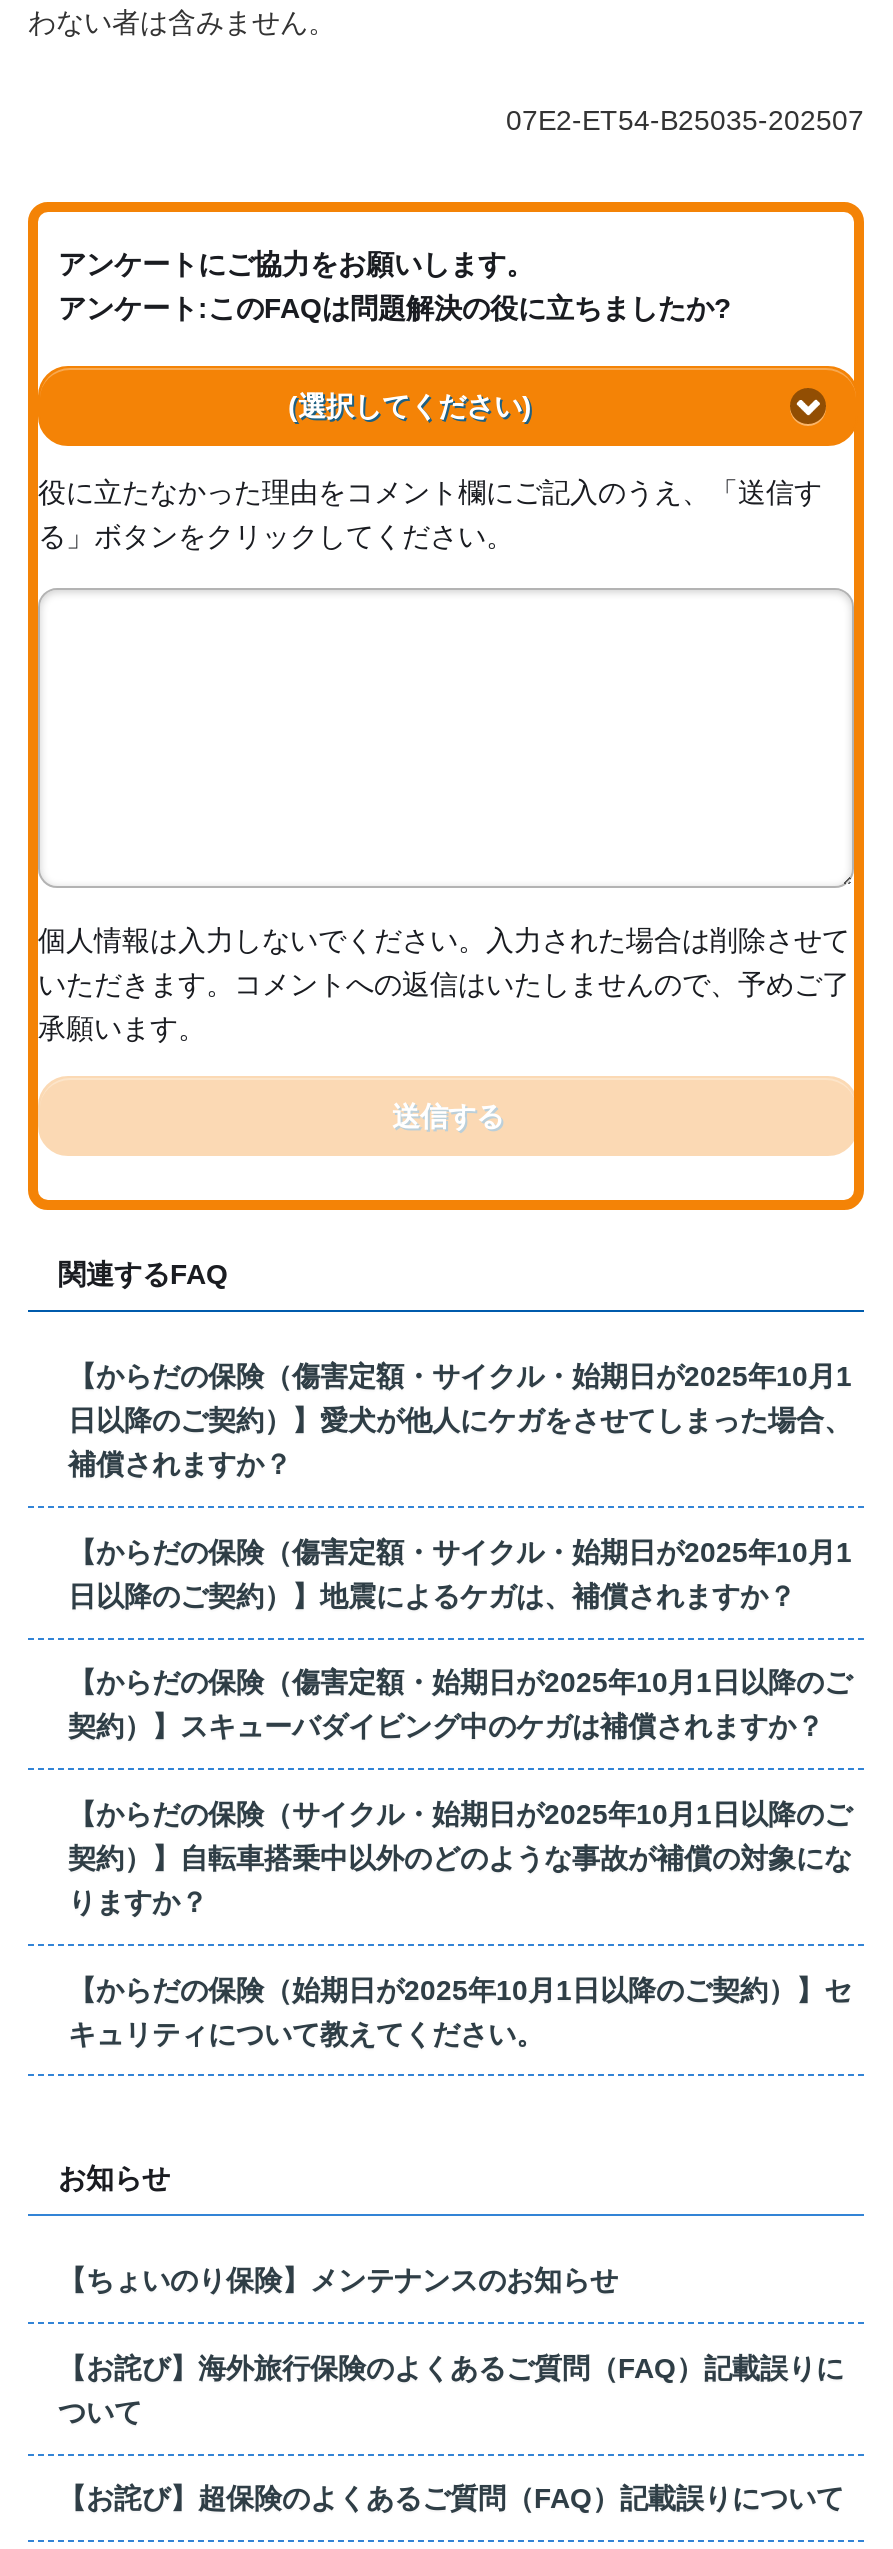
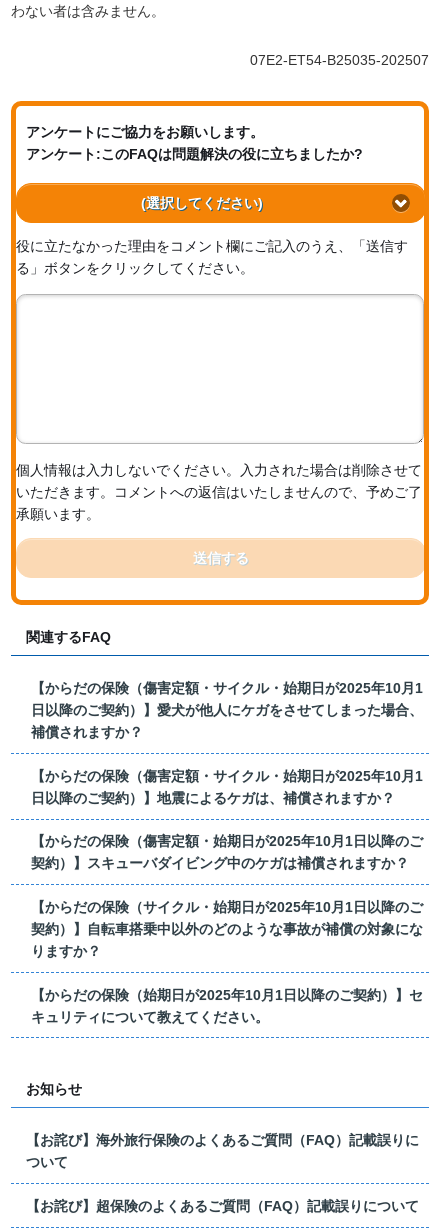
- 【ちょいのり保険】メンテナンスのお知らせ
